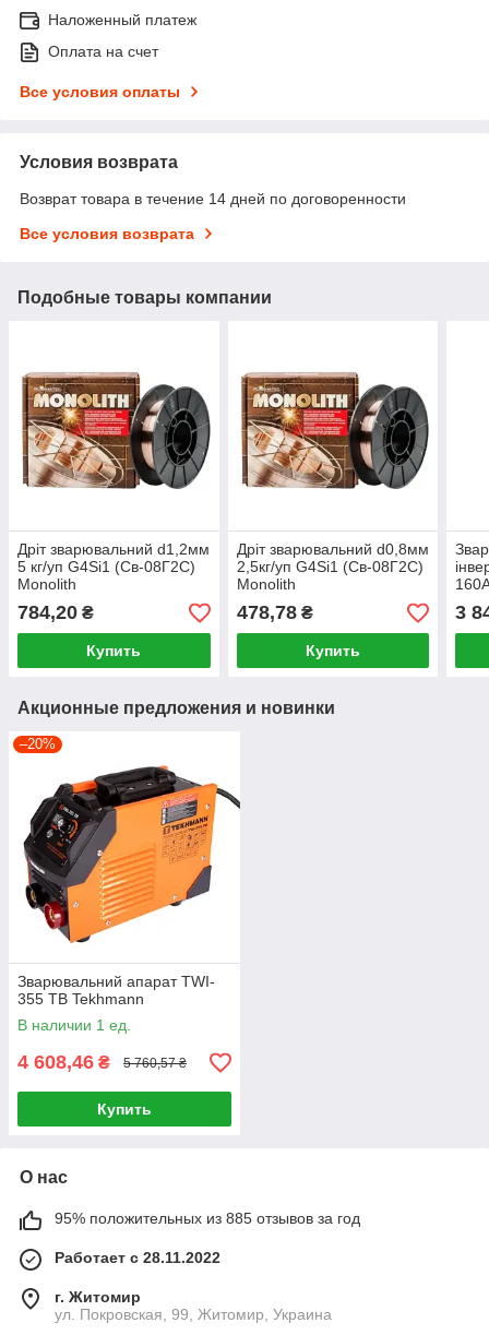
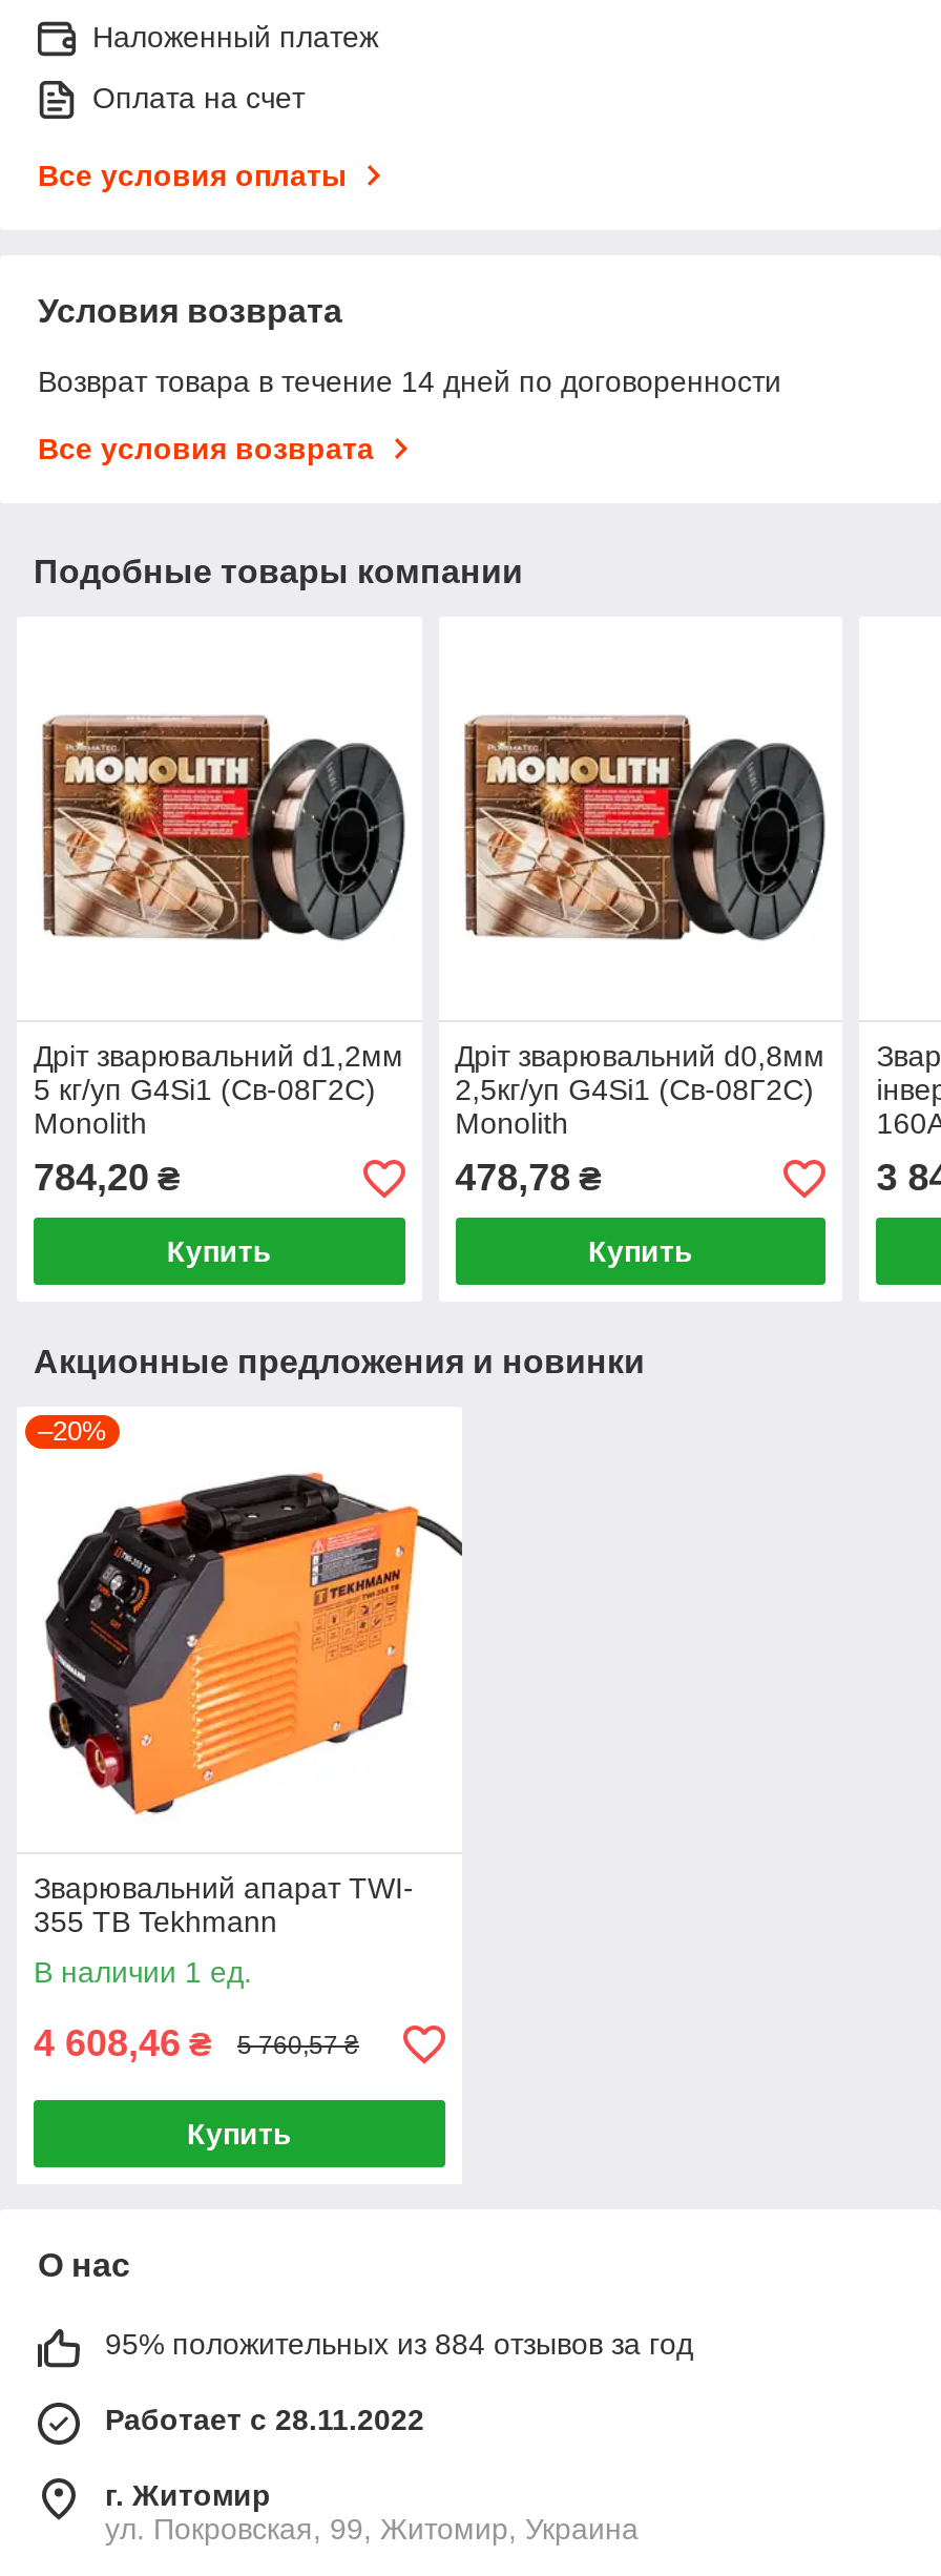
- 95% положительных из 885 отзывов за год
+ 95% положительных из 884 отзывов за год
